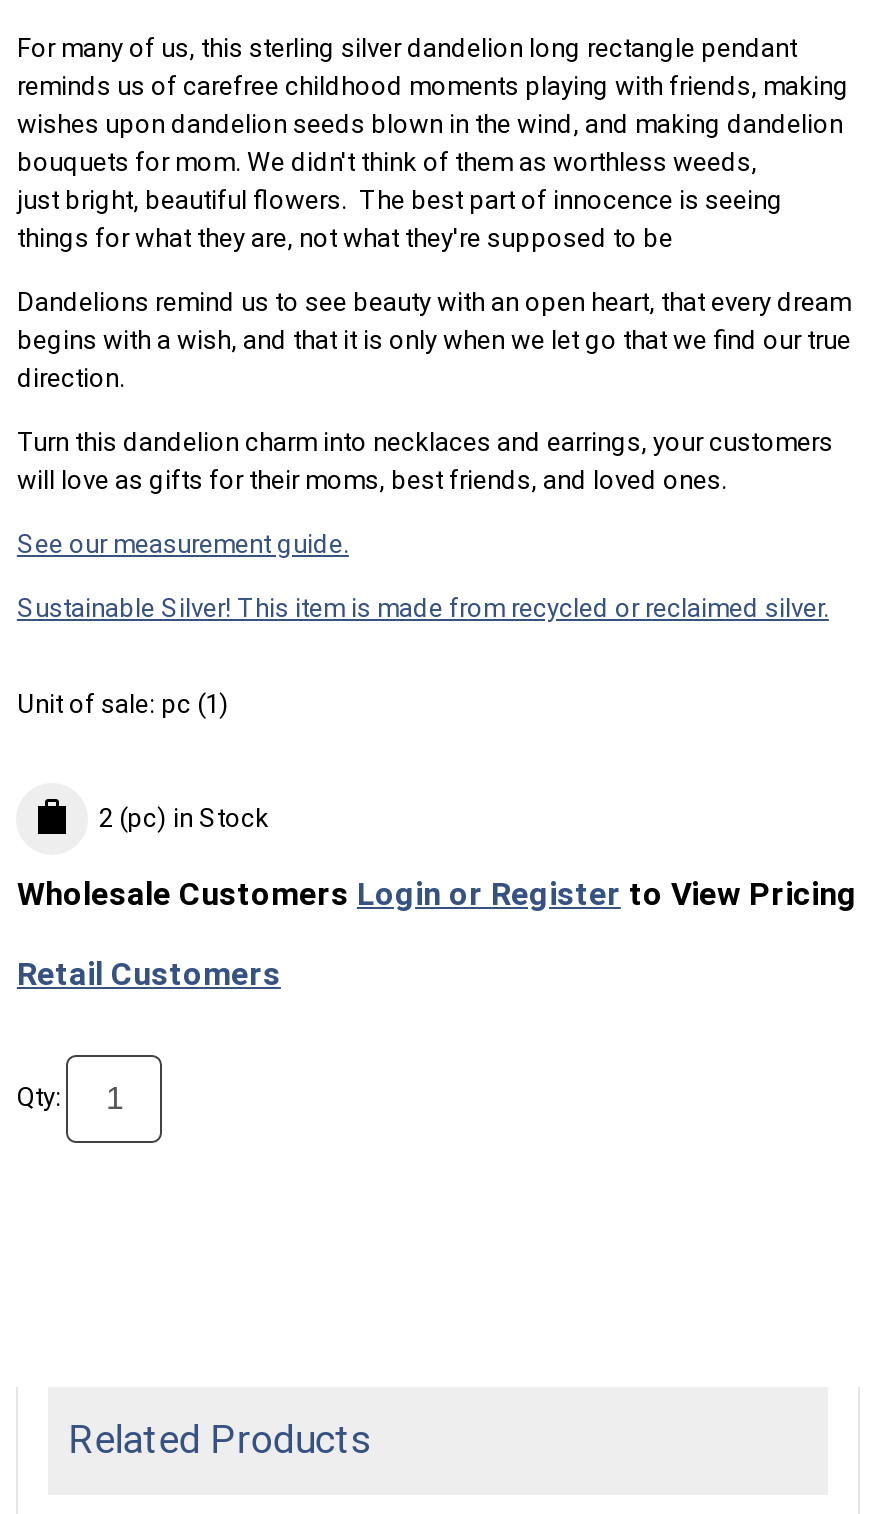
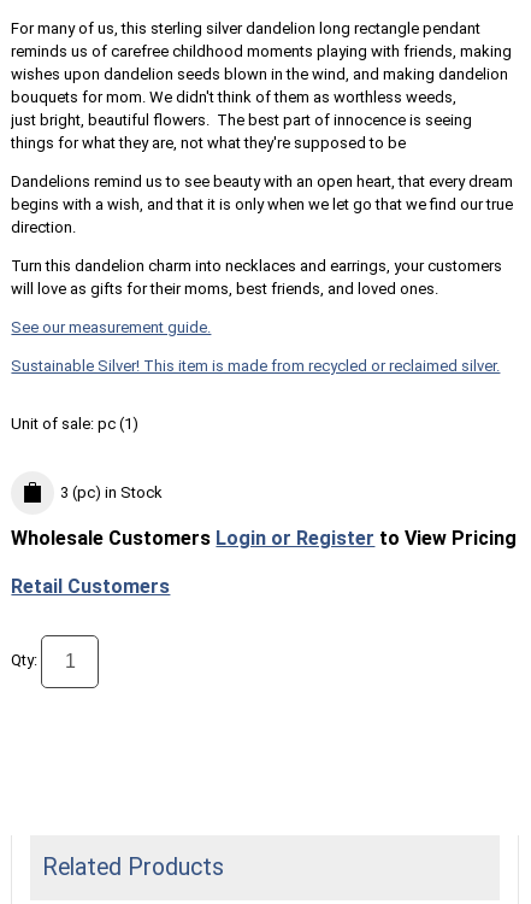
- 2 (pc) in Stock
+ 3 (pc) in Stock
